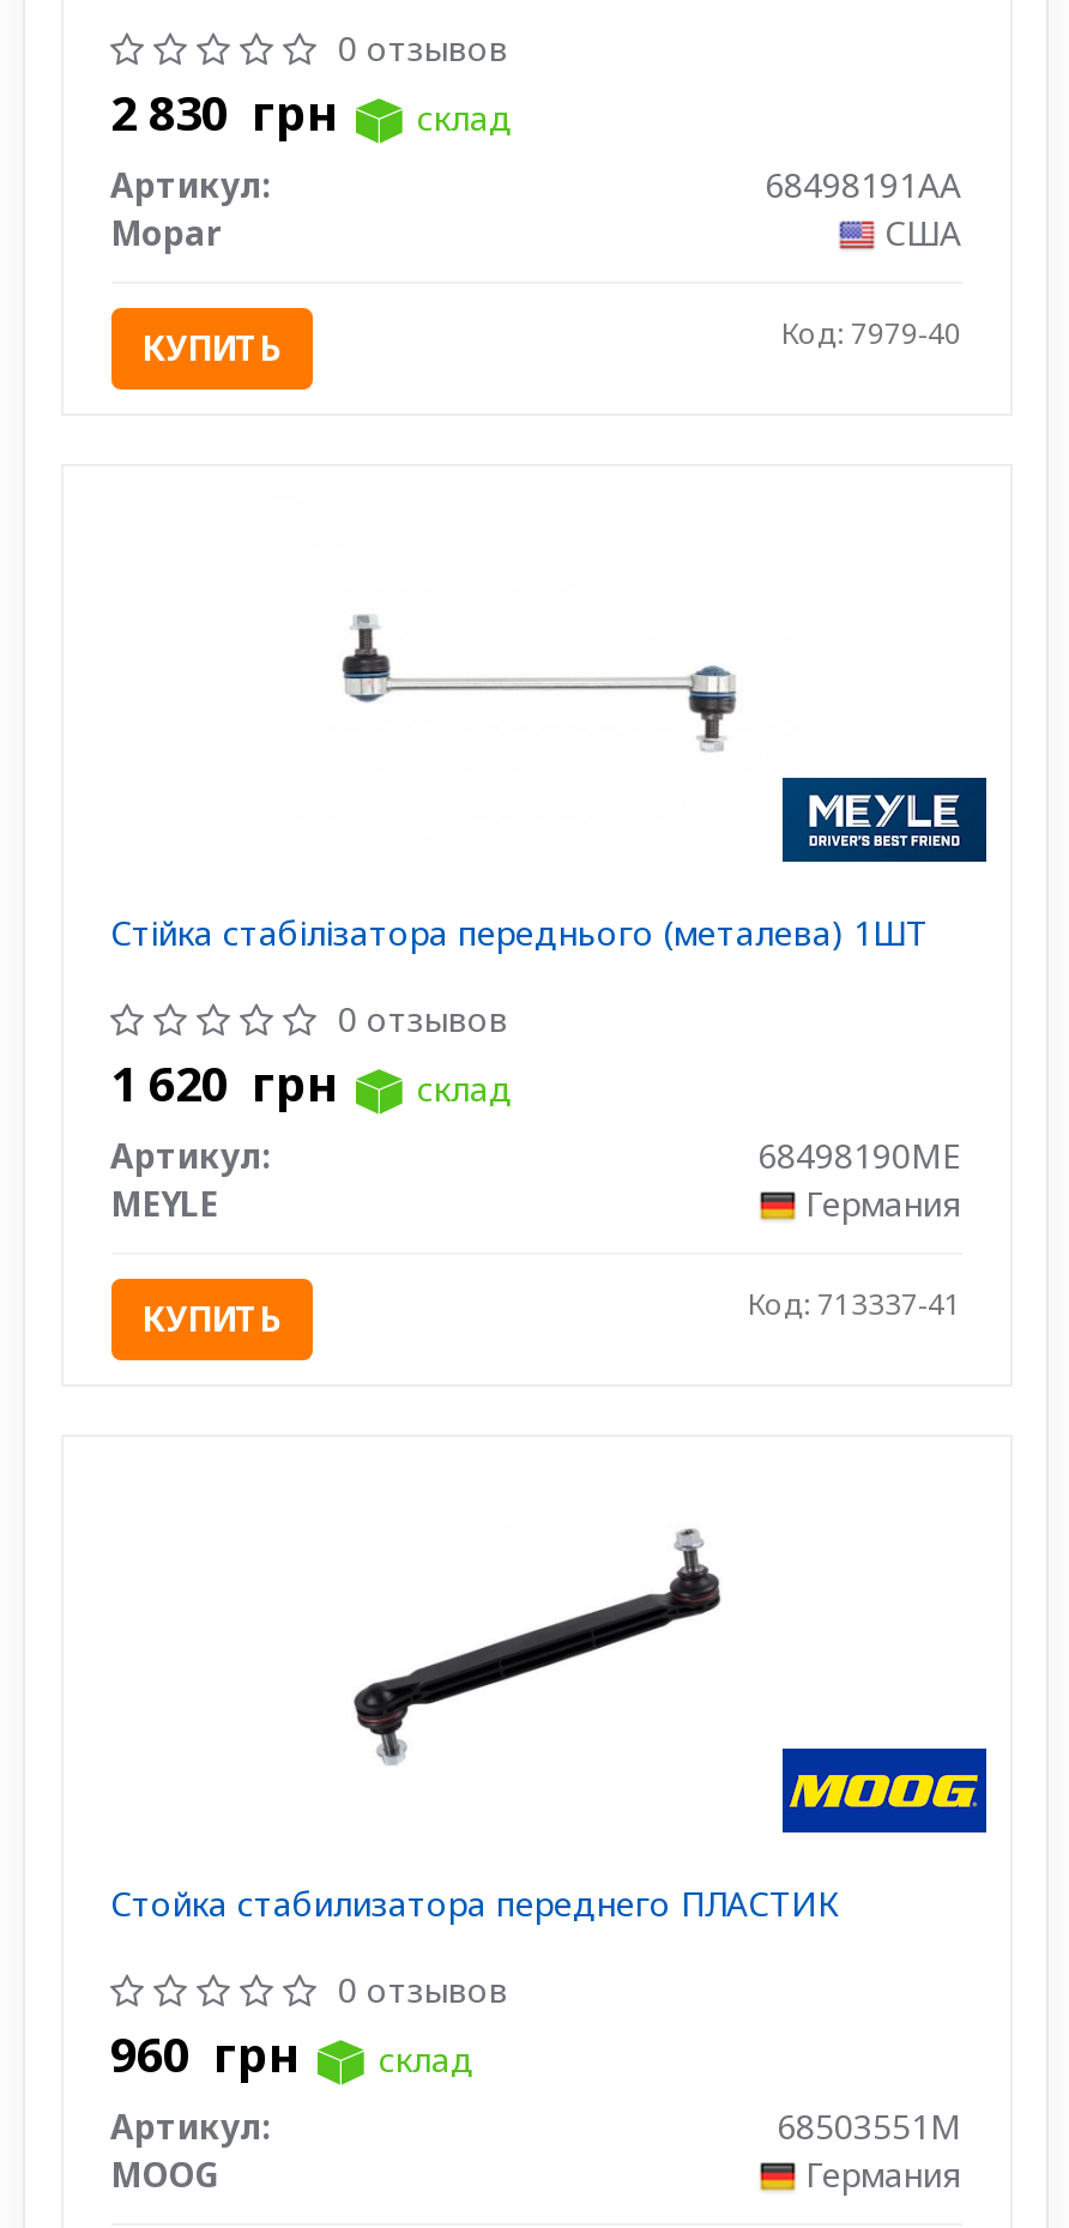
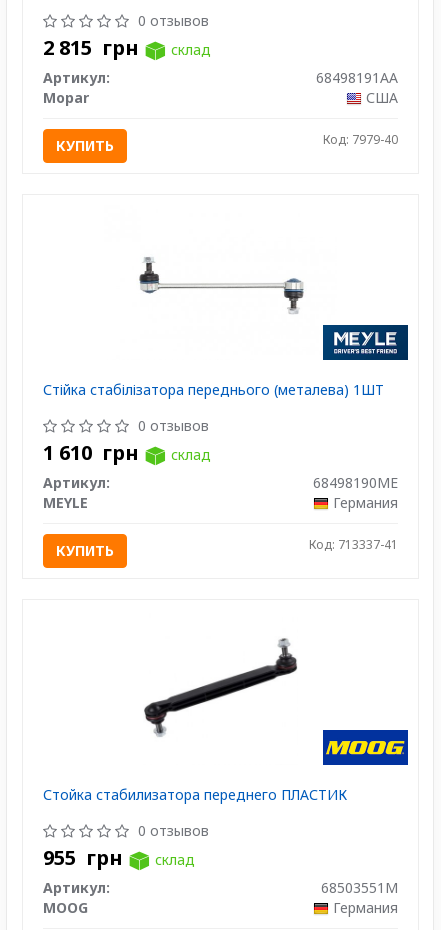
- 2 830 грн склад
+ 2 815 грн склад

- 1 620 грн склад
+ 1 610 грн склад

- 960 грн склад
+ 955 грн склад
